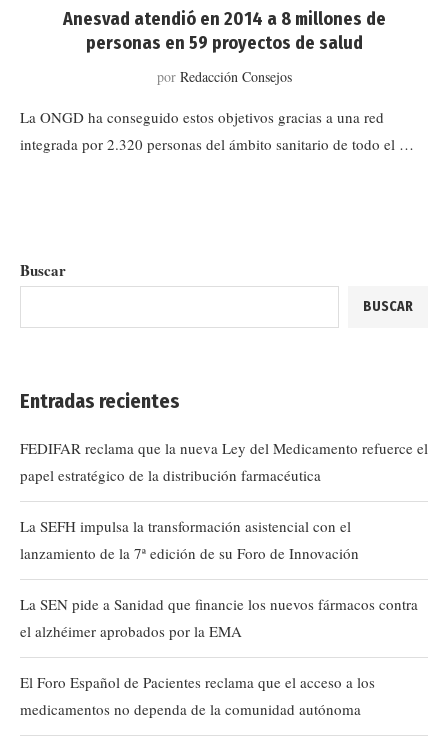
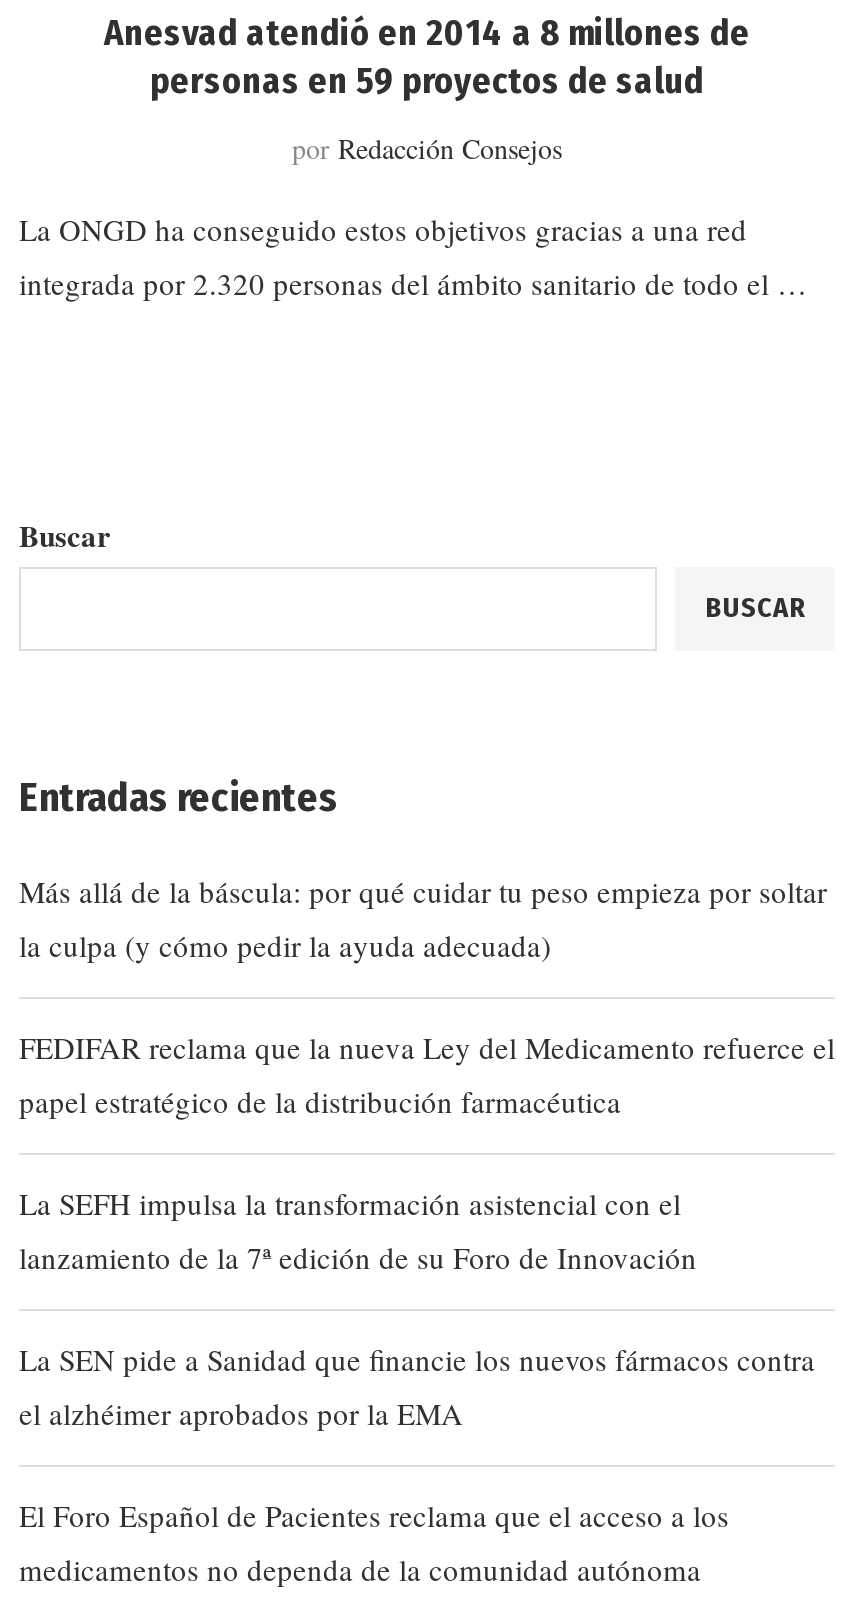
+ Más allá de la báscula: por qué cuidar tu peso empieza por soltar
+ la culpa (y cómo pedir la ayuda adecuada)
